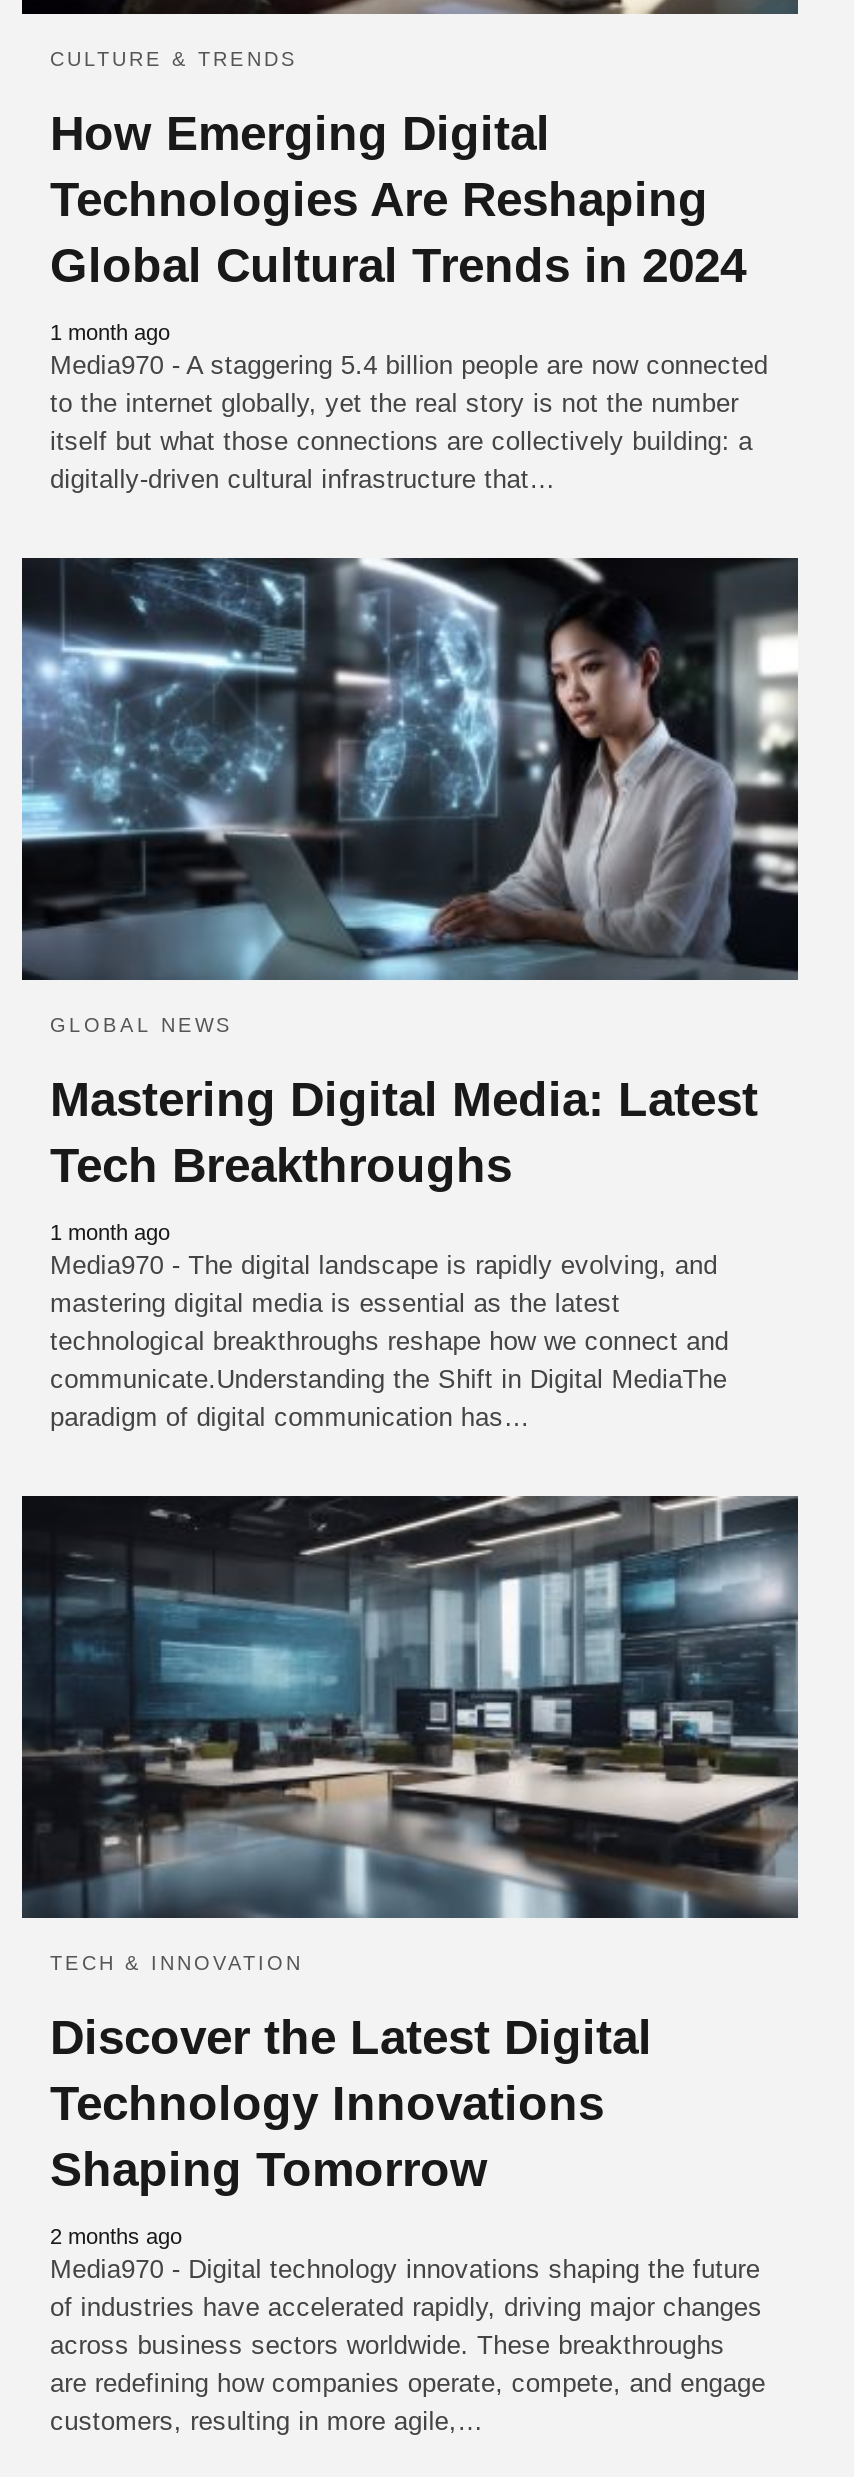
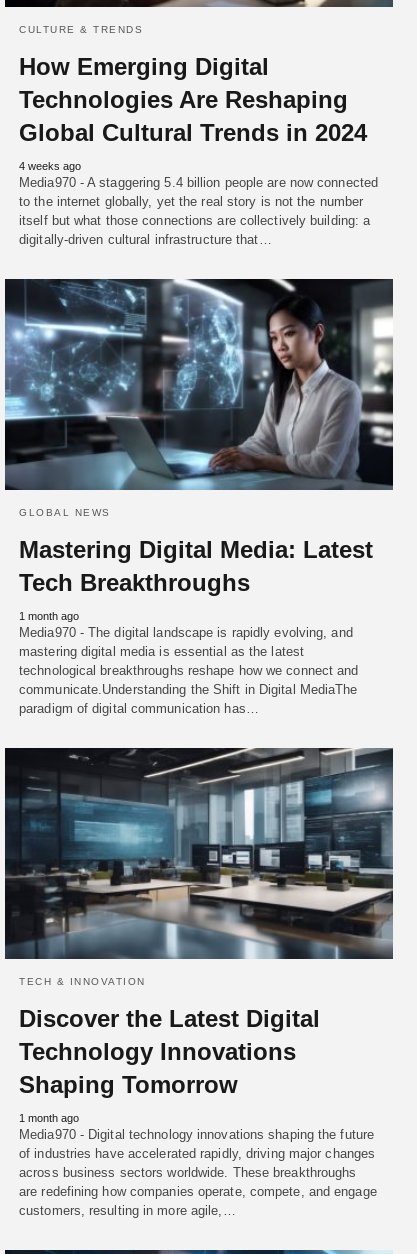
- 1 month ago
+ 4 weeks ago

- 2 months ago
+ 1 month ago
